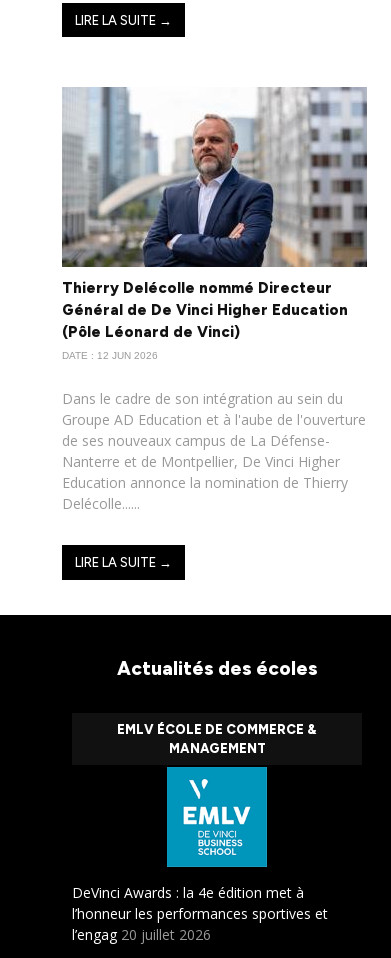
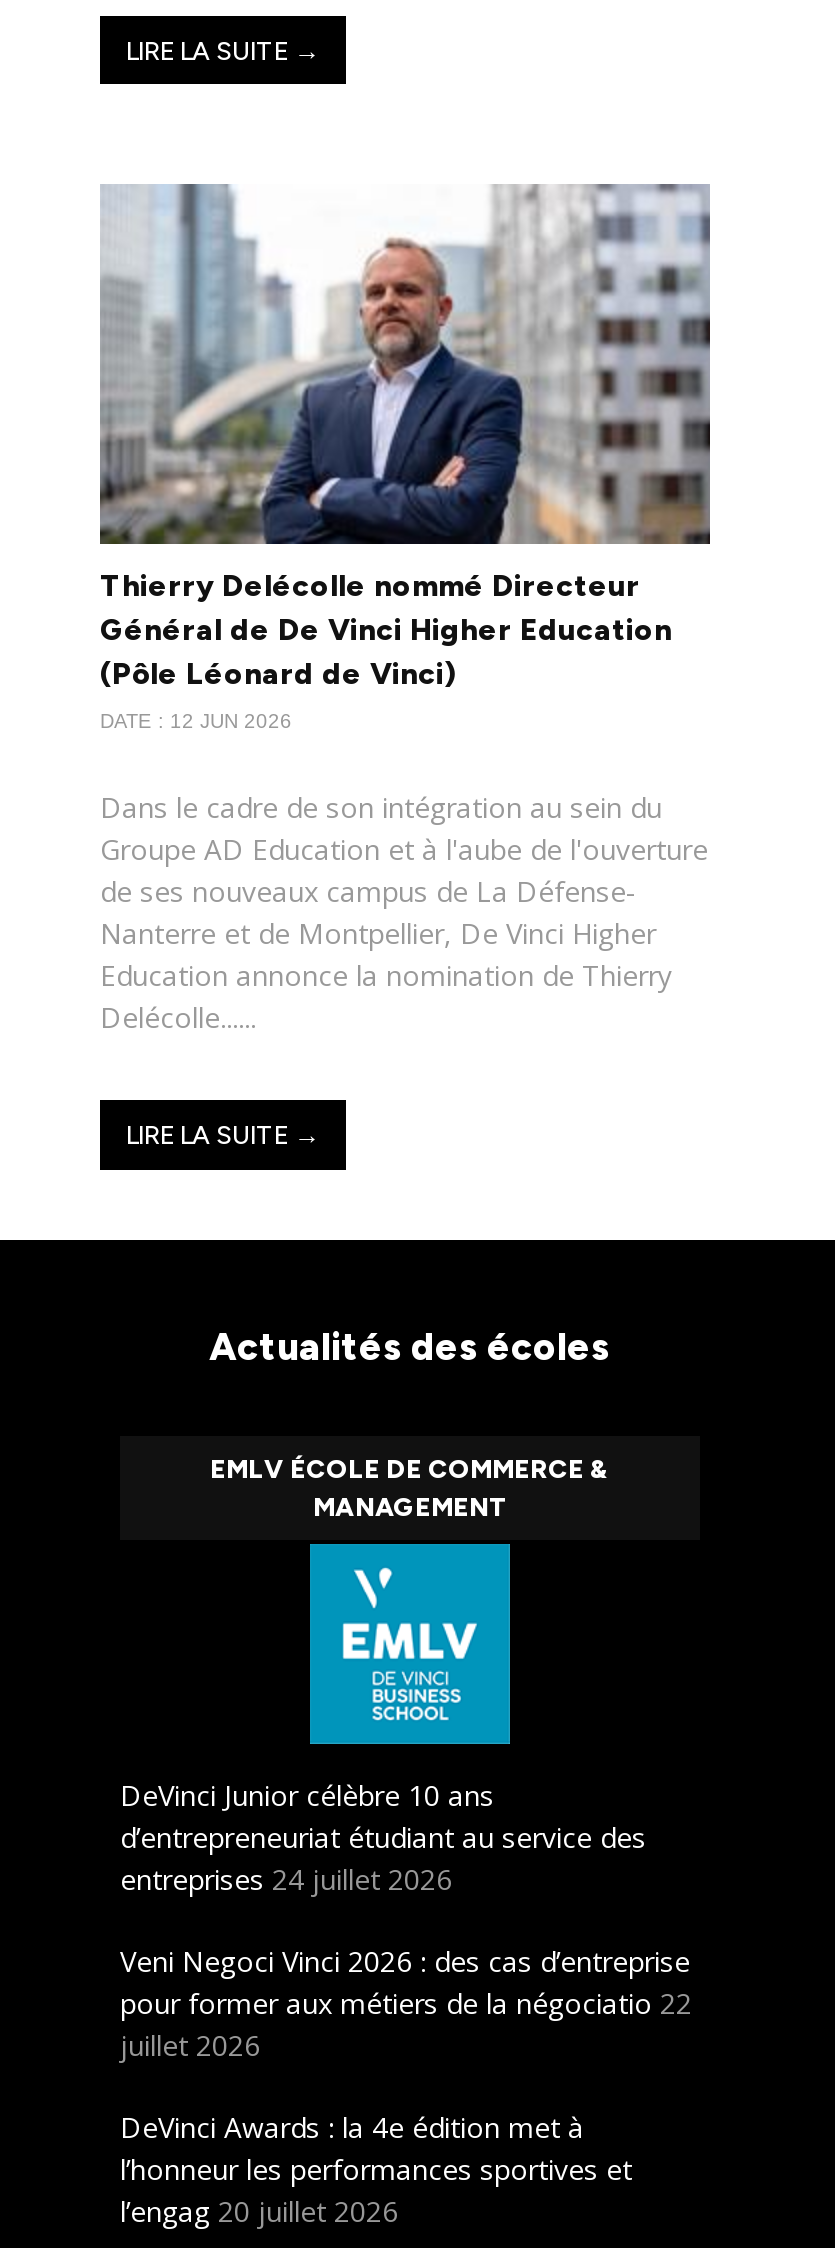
+ DeVinci Junior célèbre 10 ans
+ d’entrepreneuriat étudiant au service des
+ entreprises 24 juillet 2026
+ Veni Negoci Vinci 2026 : des cas d’entreprise
+ pour former aux métiers de la négociatio 22
+ juillet 2026
